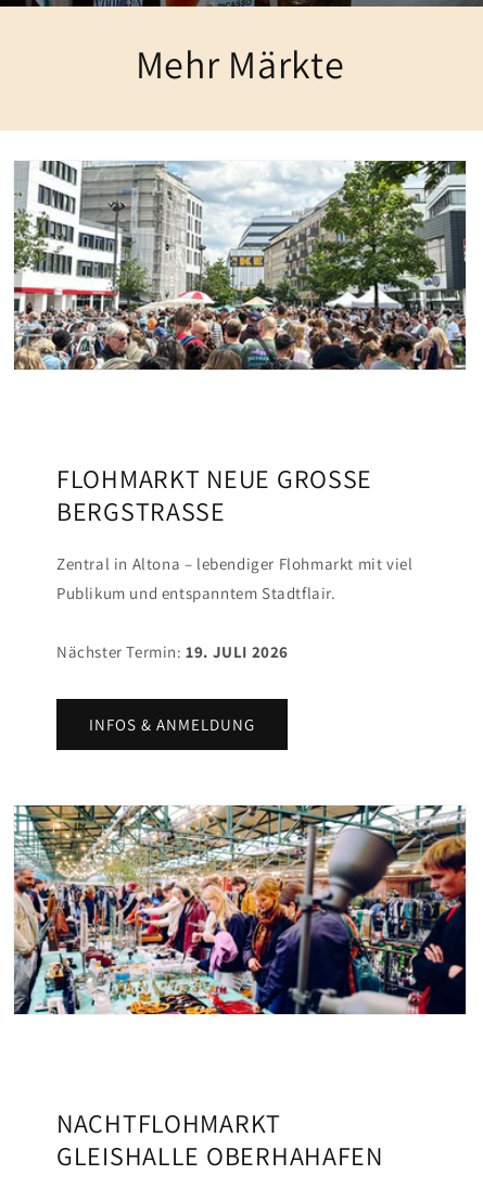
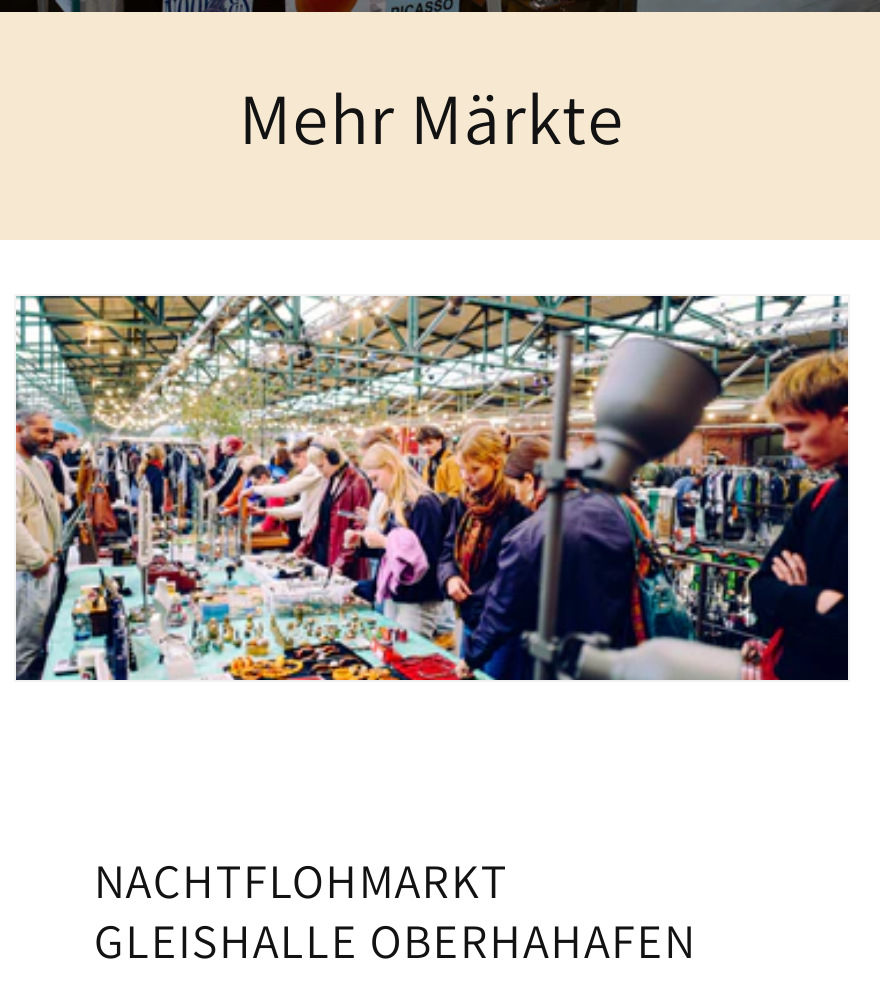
- [image]

- FLOHMARKT NEUE GROSSE
- BERGSTRASSE
- Zentral in Altona – lebendiger Flohmarkt mit viel
- Publikum und entspanntem Stadtflair.
- Nächster Termin: 19. JULI 2026
- INFOS & ANMELDUNG
